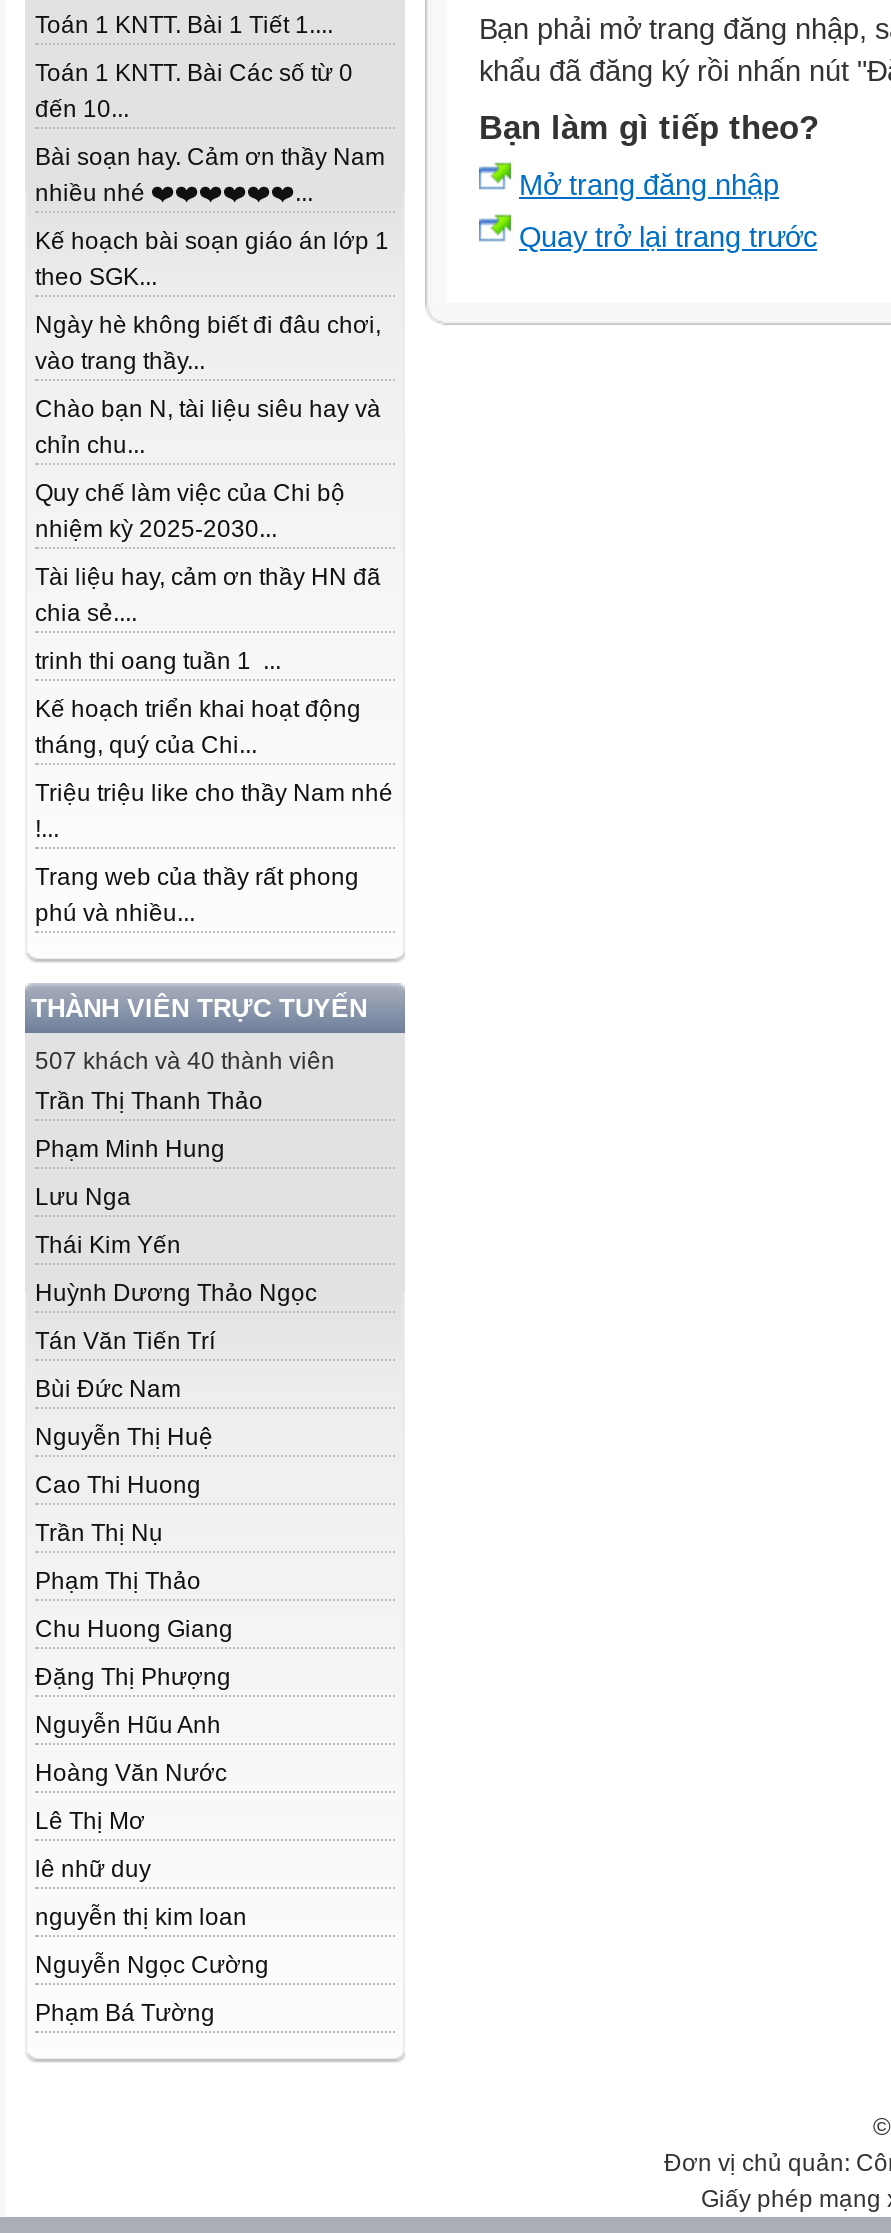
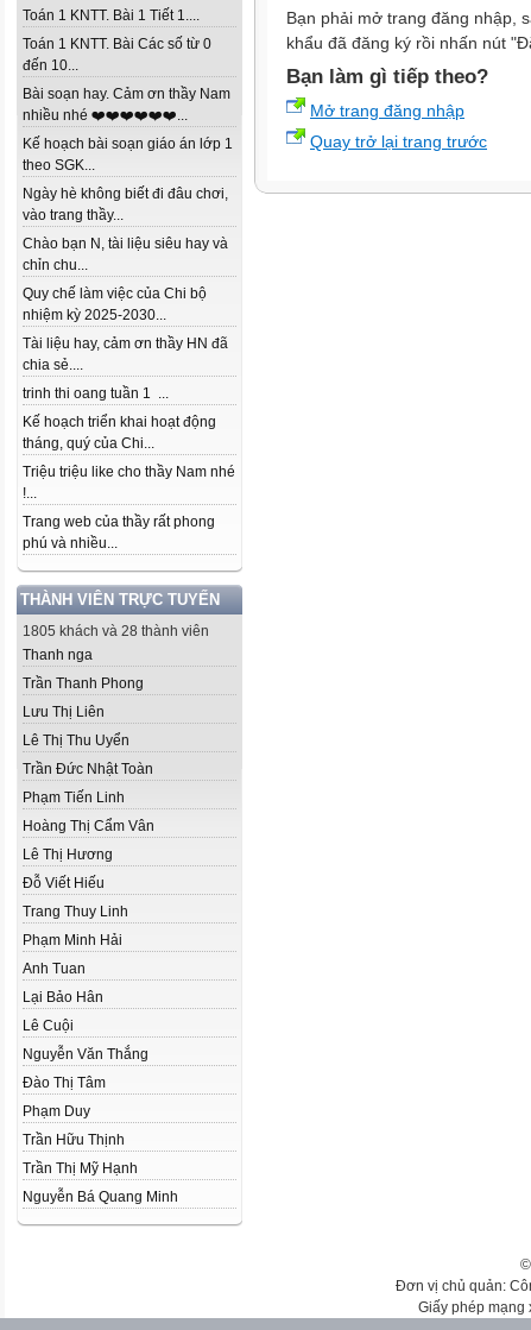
- 507 khách và 40 thành viên
- Trần Thị Thanh Thảo
+ 1805 khách và 28 thành viên
+ Thanh nga

- Phạm Minh Hung
+ Trần Thanh Phong

- Lưu Nga
+ Lưu Thị Liên

- Thái Kim Yến
+ Lê Thị Thu Uyển

- Huỳnh Dương Thảo Ngọc
+ Trần Đức Nhật Toàn

- Tán Văn Tiến Trí
+ Phạm Tiến Linh

- Bùi Đức Nam
+ Hoàng Thị Cẩm Vân

- Nguyễn Thị Huệ
+ Lê Thị Hương

- Cao Thi Huong
+ Đỗ Viết Hiếu

- Trần Thị Nụ
+ Trang Thuy Linh

- Phạm Thị Thảo
+ Phạm Minh Hải

- Chu Huong Giang
+ Anh Tuan

- Đặng Thị Phượng
+ Lại Bảo Hân

- Nguyễn Hũu Anh
+ Lê Cuội

- Hoàng Văn Nước
+ Nguyễn Văn Thắng

- Lê Thị Mơ
+ Đào Thị Tâm

- lê nhữ duy
+ Phạm Duy

- nguyễn thị kim loan
+ Trần Hữu Thịnh

- Nguyễn Ngọc Cường
+ Trần Thị Mỹ Hạnh

- Phạm Bá Tường
+ Nguyễn Bá Quang Minh
